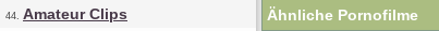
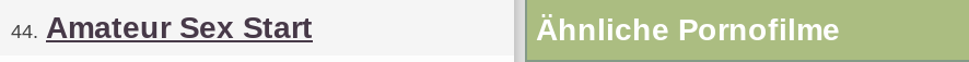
- 44. Amateur Clips
+ 44. Amateur Sex Start
